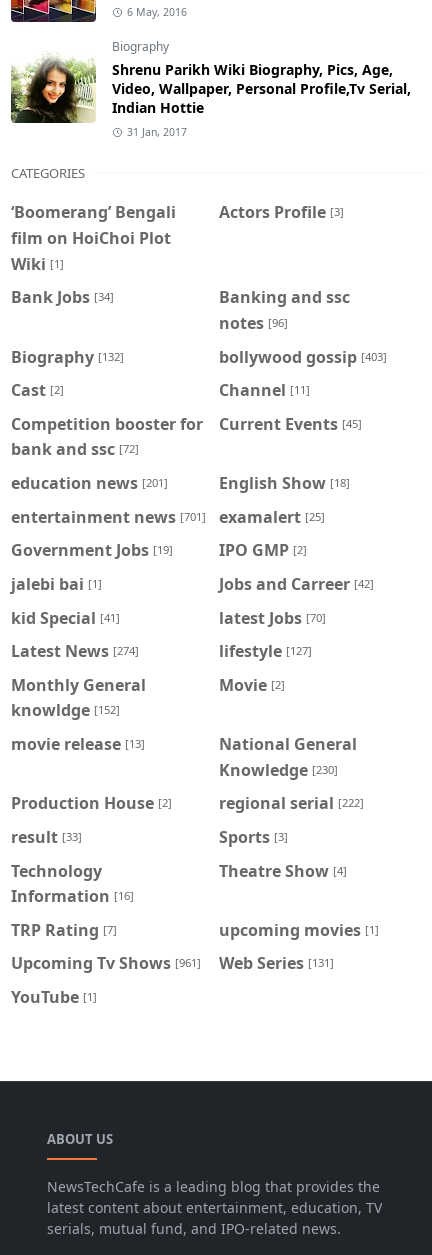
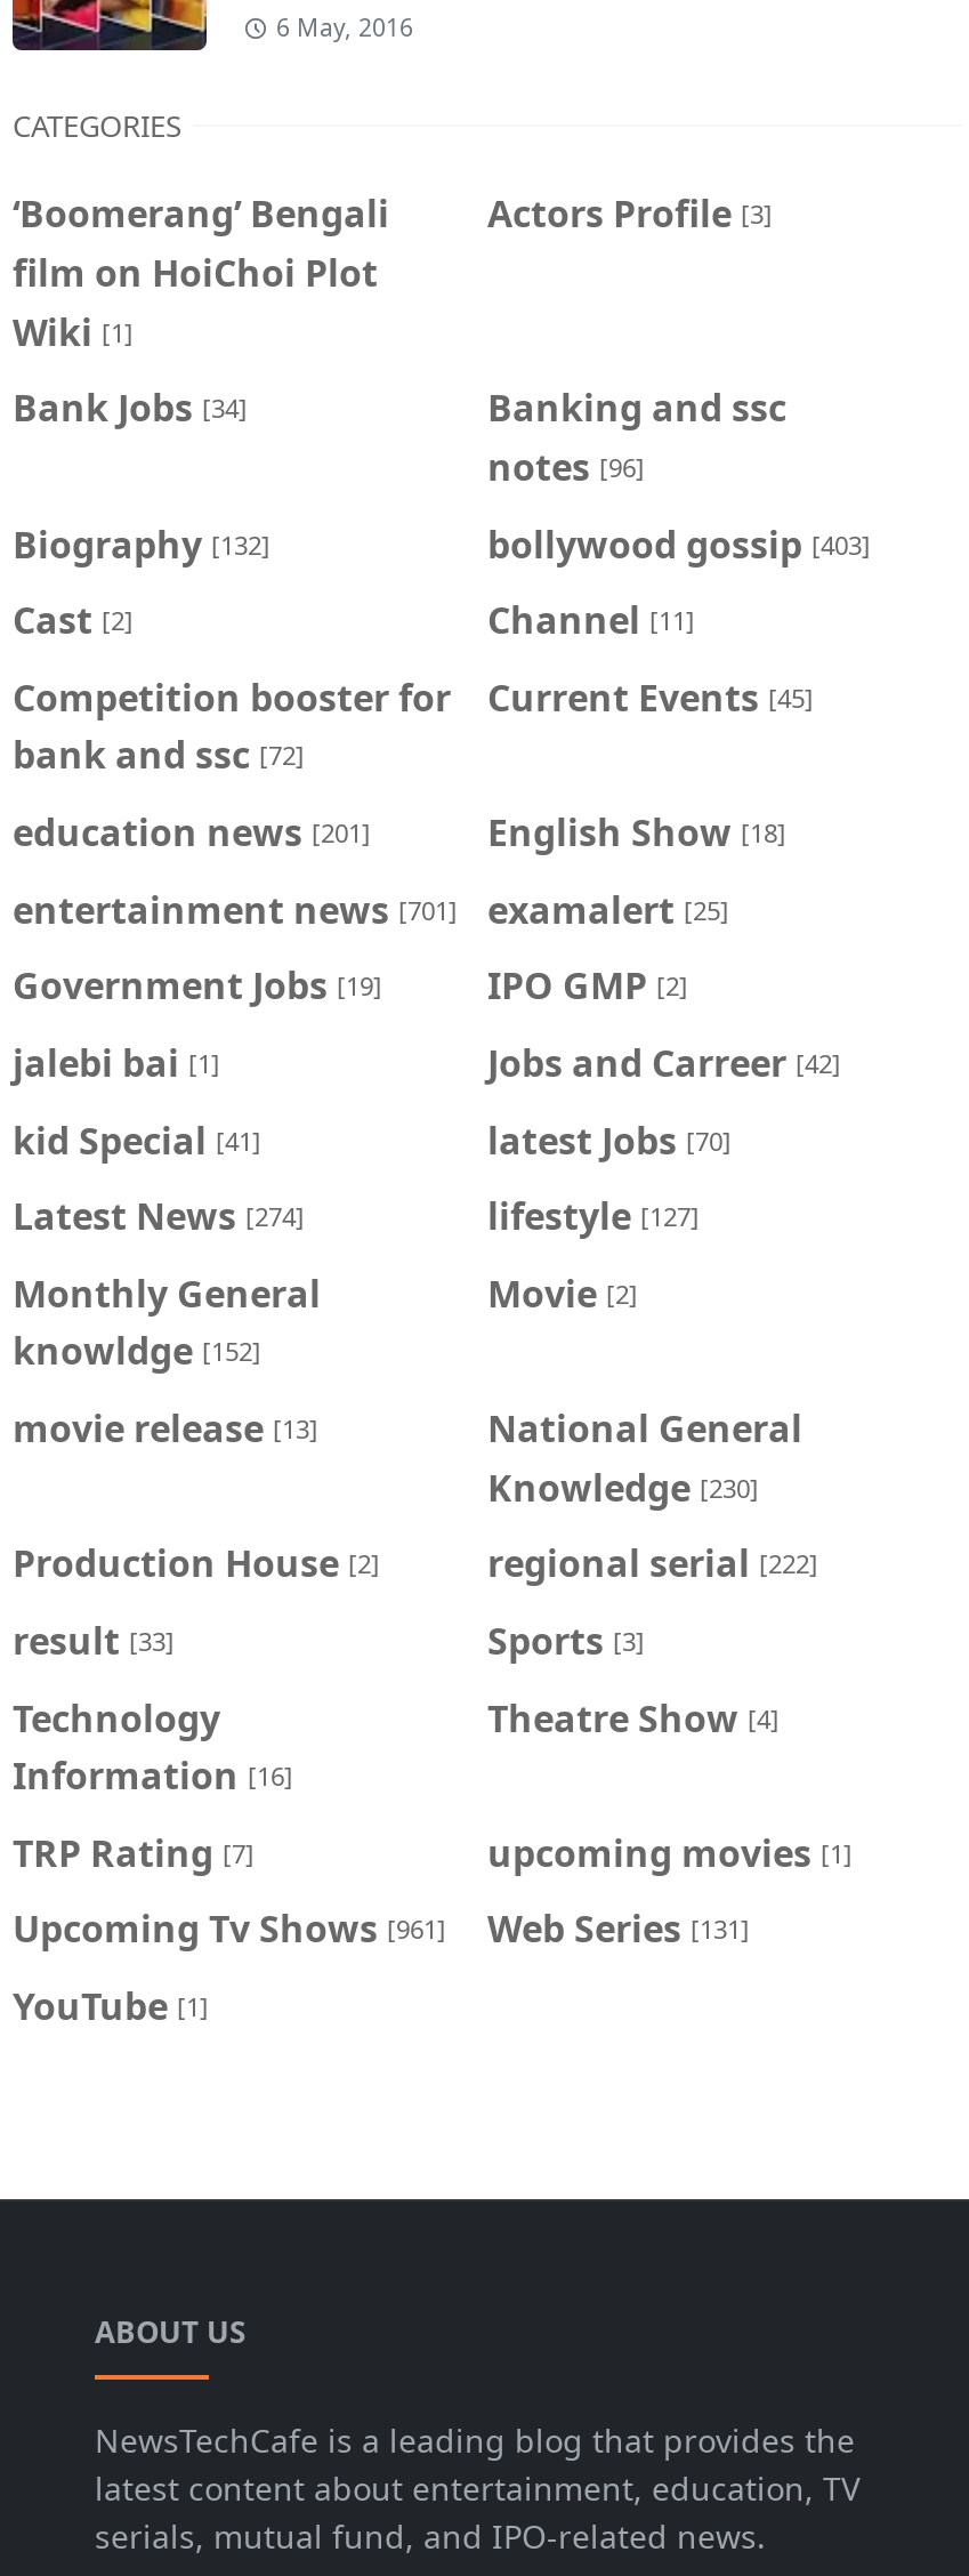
- [image]
- Biography
- Shrenu Parikh Wiki Biography, Pics, Age,
- Video, Wallpaper, Personal Profile,Tv Serial,
- Indian Hottie
- 31 Jan, 2017
